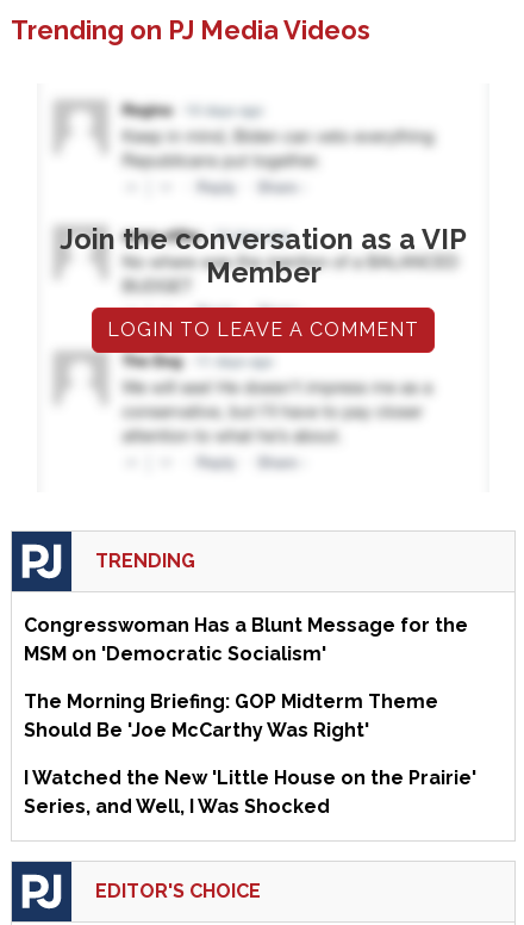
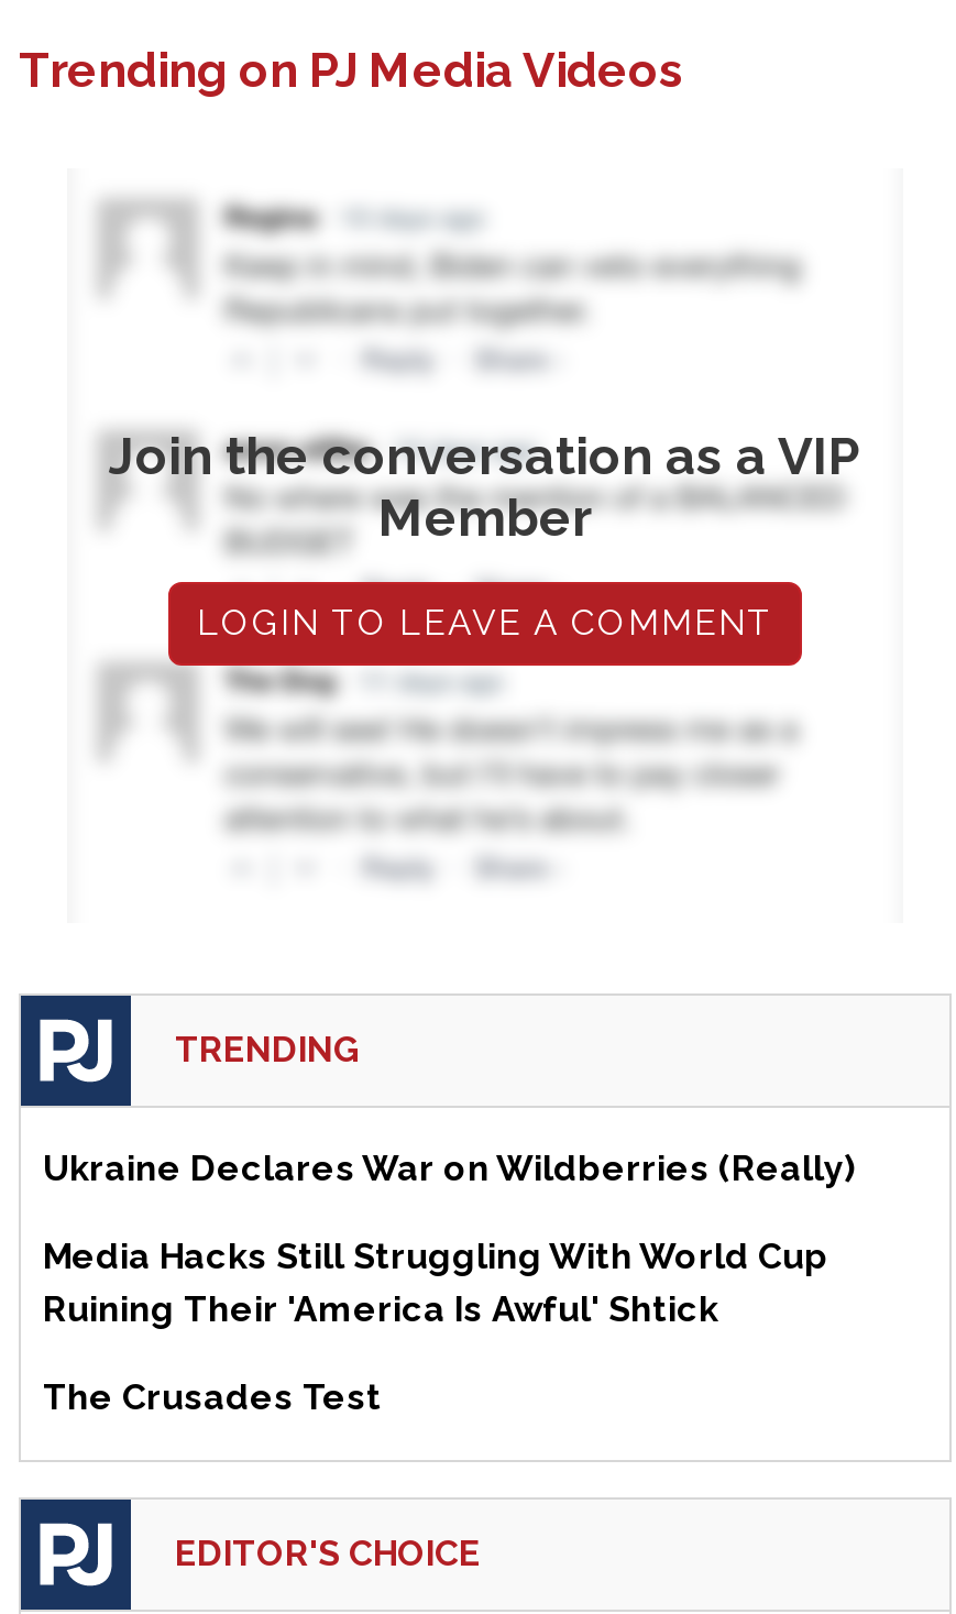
- Congresswoman Has a Blunt Message for the
- MSM on 'Democratic Socialism'
+ Ukraine Declares War on Wildberries (Really)

- The Morning Briefing: GOP Midterm Theme
- Should Be 'Joe McCarthy Was Right'
+ Media Hacks Still Struggling With World Cup
+ Ruining Their 'America Is Awful' Shtick

- I Watched the New 'Little House on the Prairie'
- Series, and Well, I Was Shocked
+ The Crusades Test
